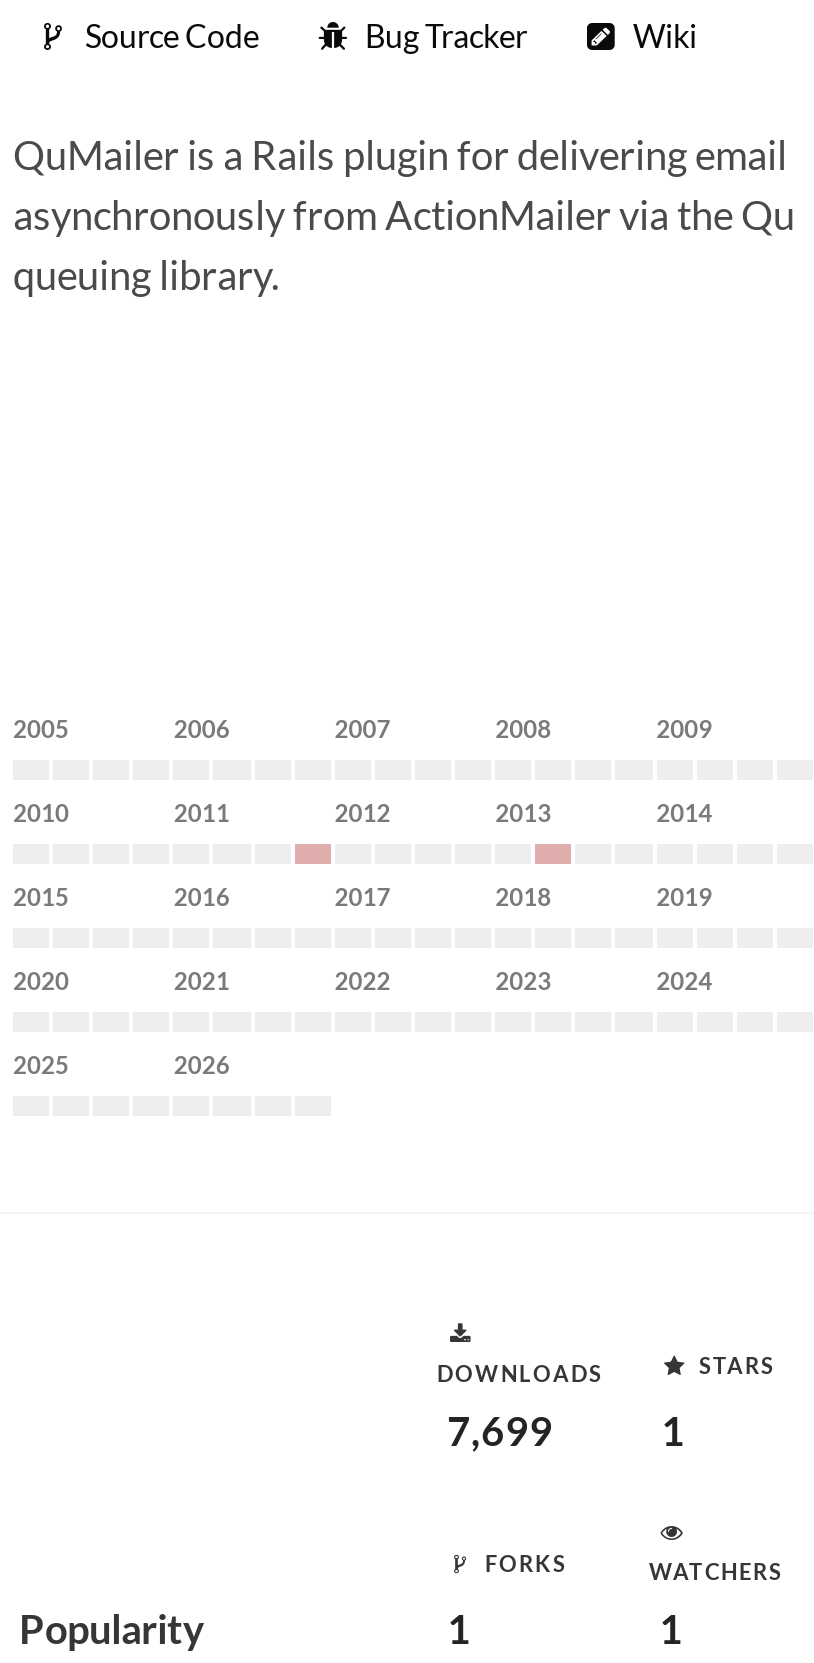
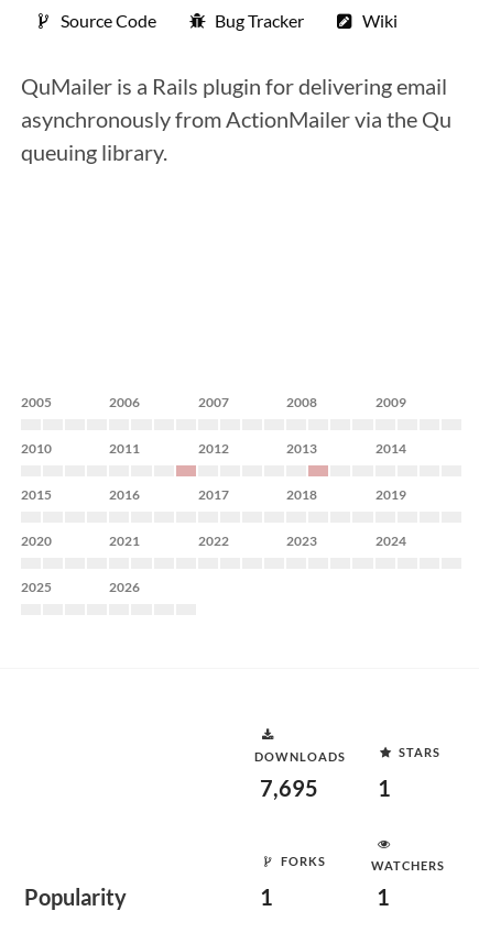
- 7,699
+ 7,695
